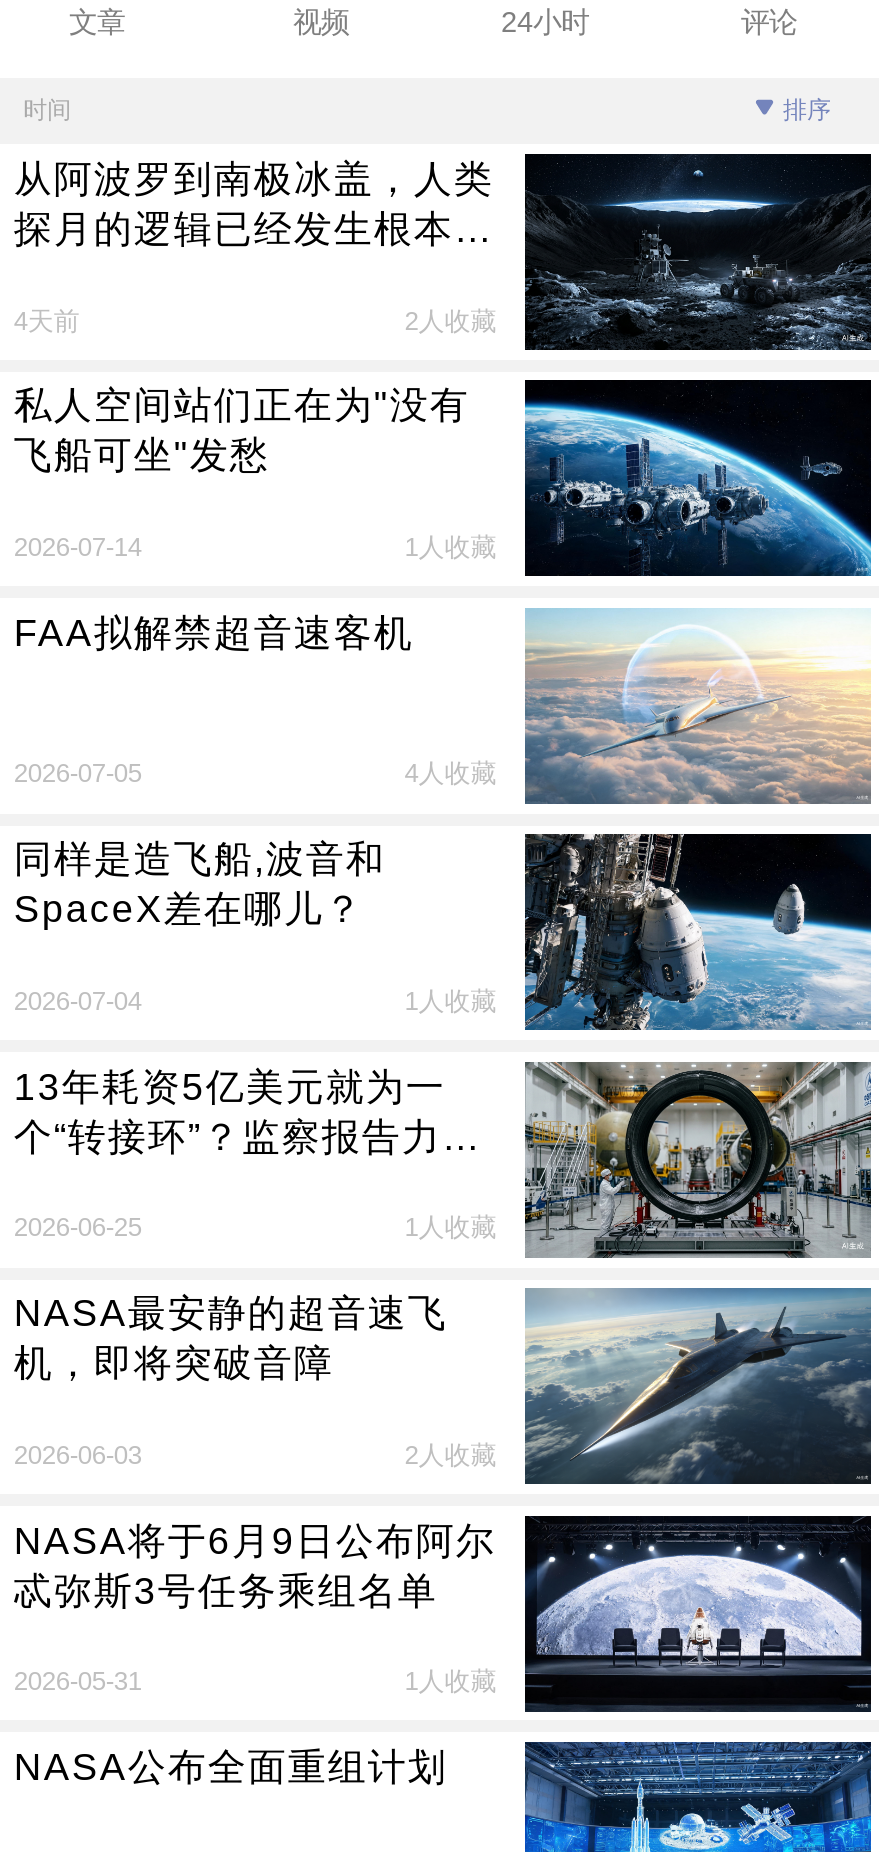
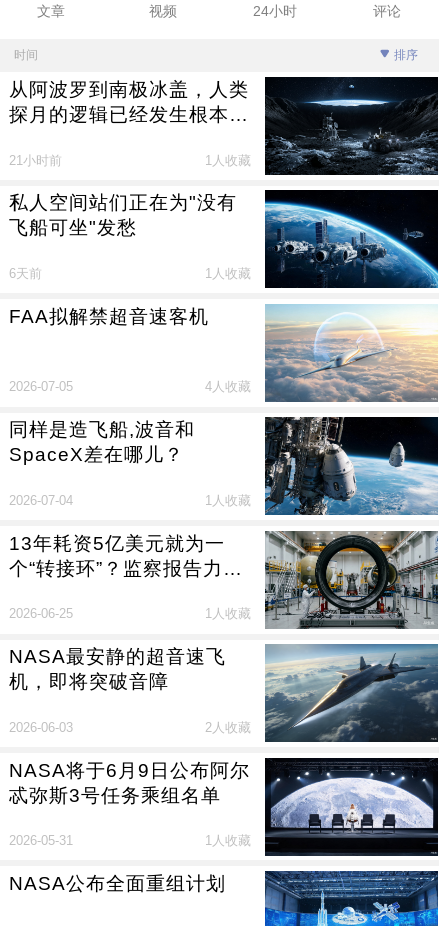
- 4天前
- 2人收藏
+ 21小时前
+ 1人收藏

- 2026-07-14
+ 6天前
